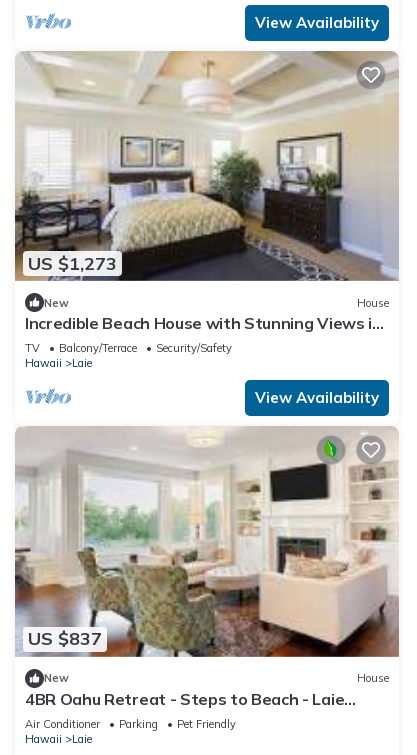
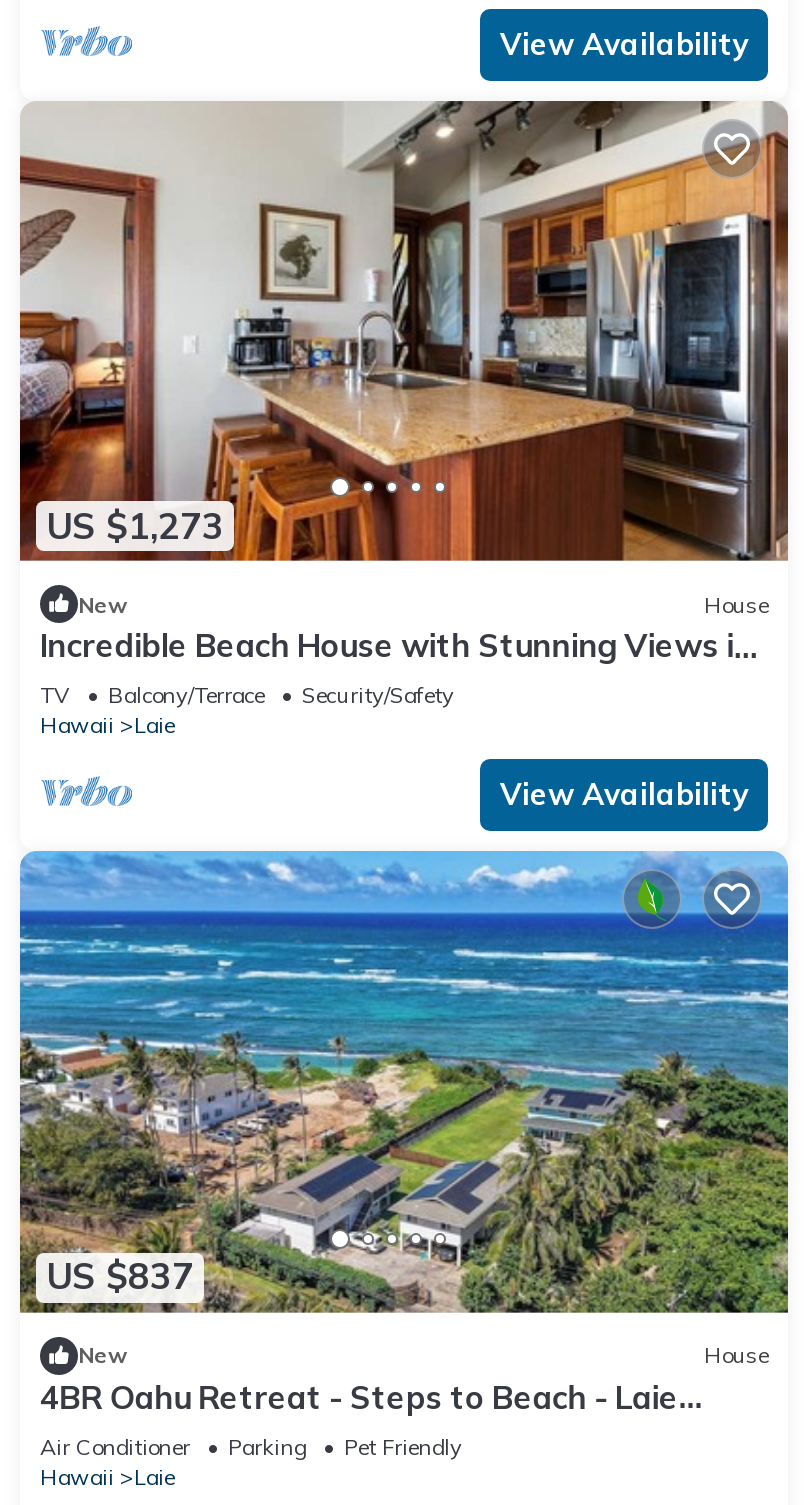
- [image]
+ [image]

- [image]
+ [image]
